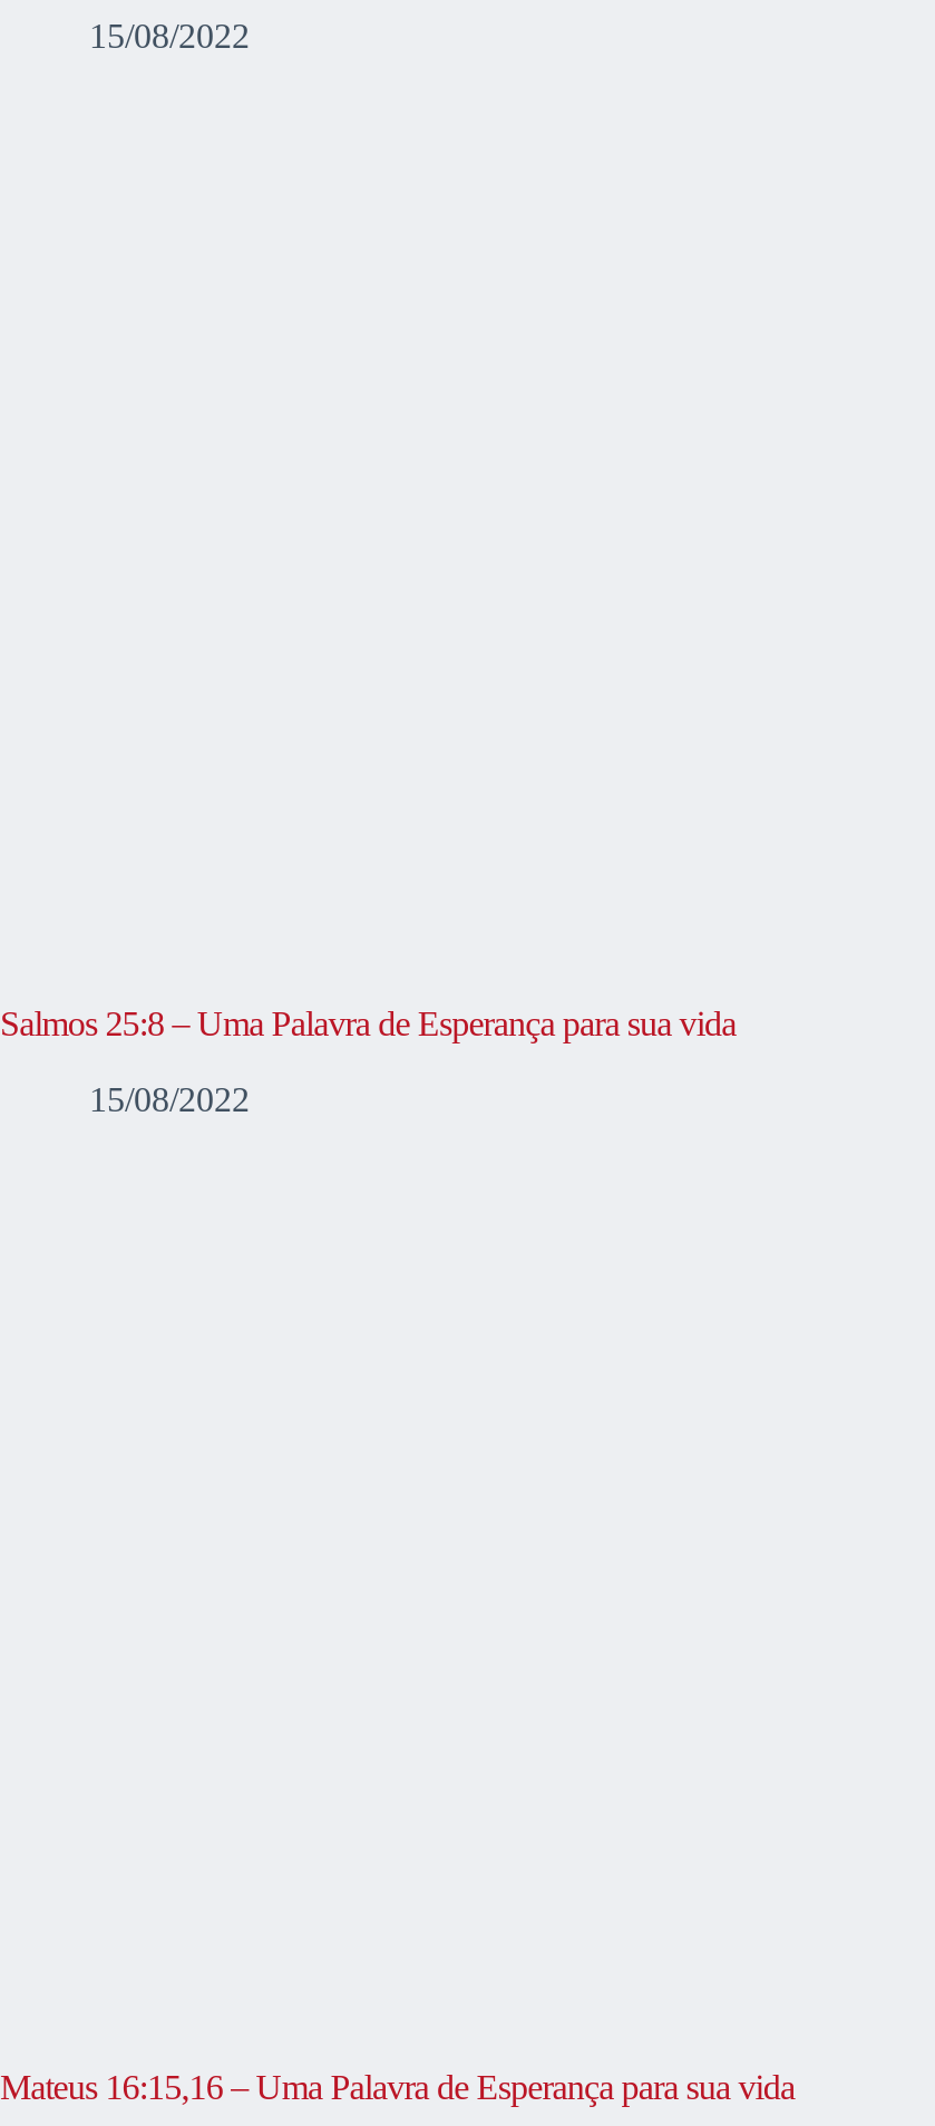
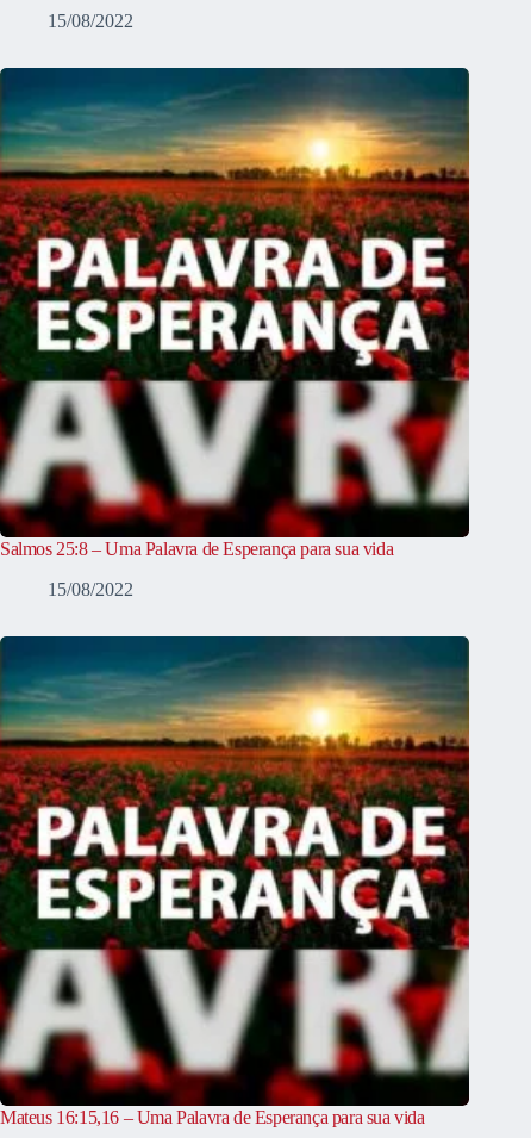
+ [image]

+ [image]
